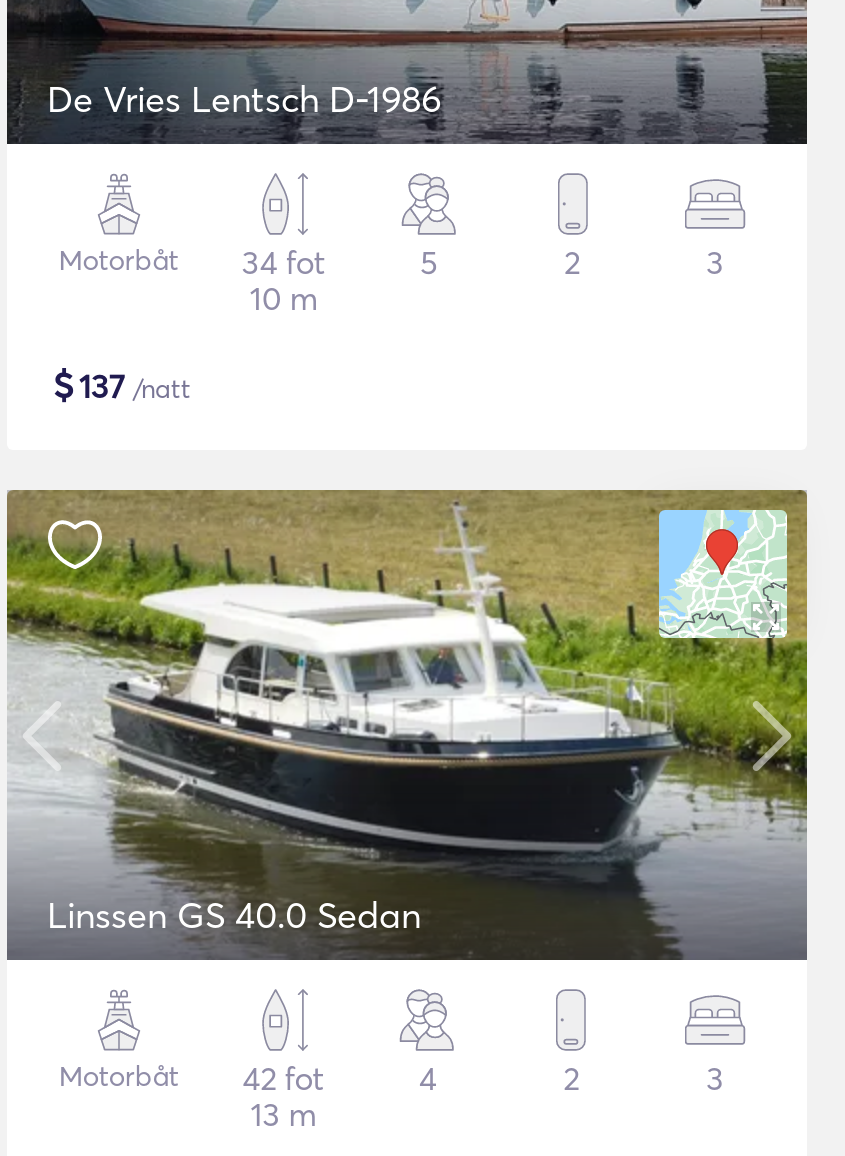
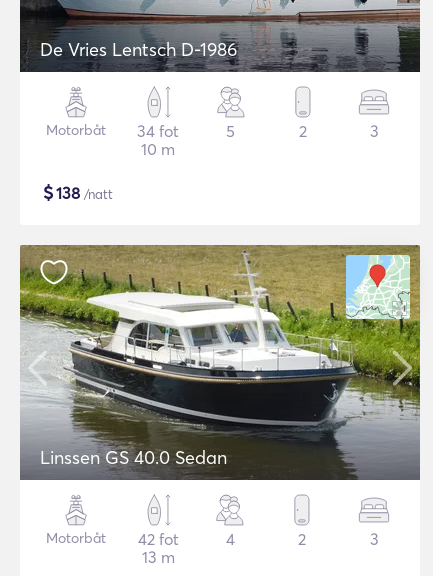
- $137 /natt
+ $138 /natt
